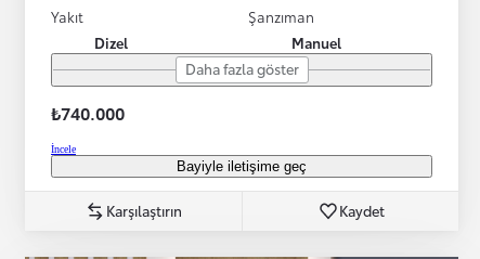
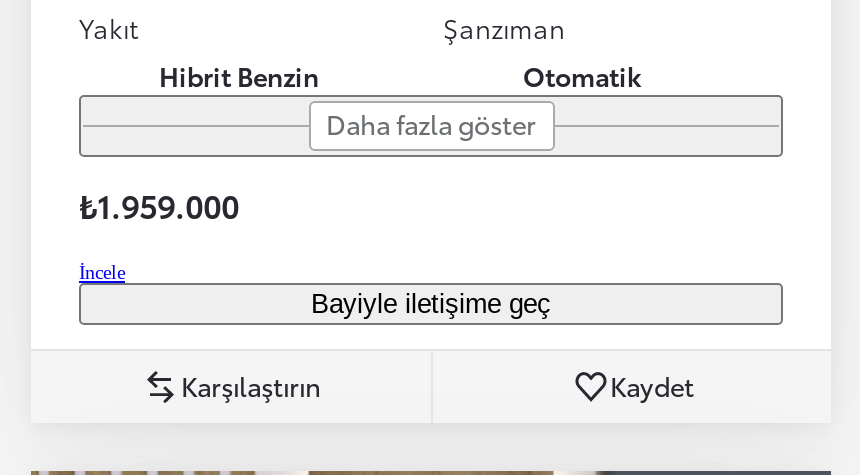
- Dizel
+ Hibrit Benzin

- Manuel
+ Otomatik

- ₺740.000
+ ₺1.959.000
